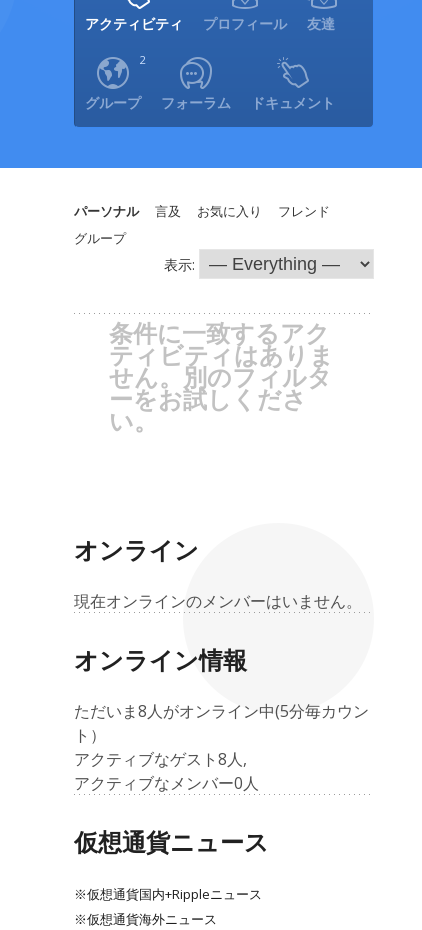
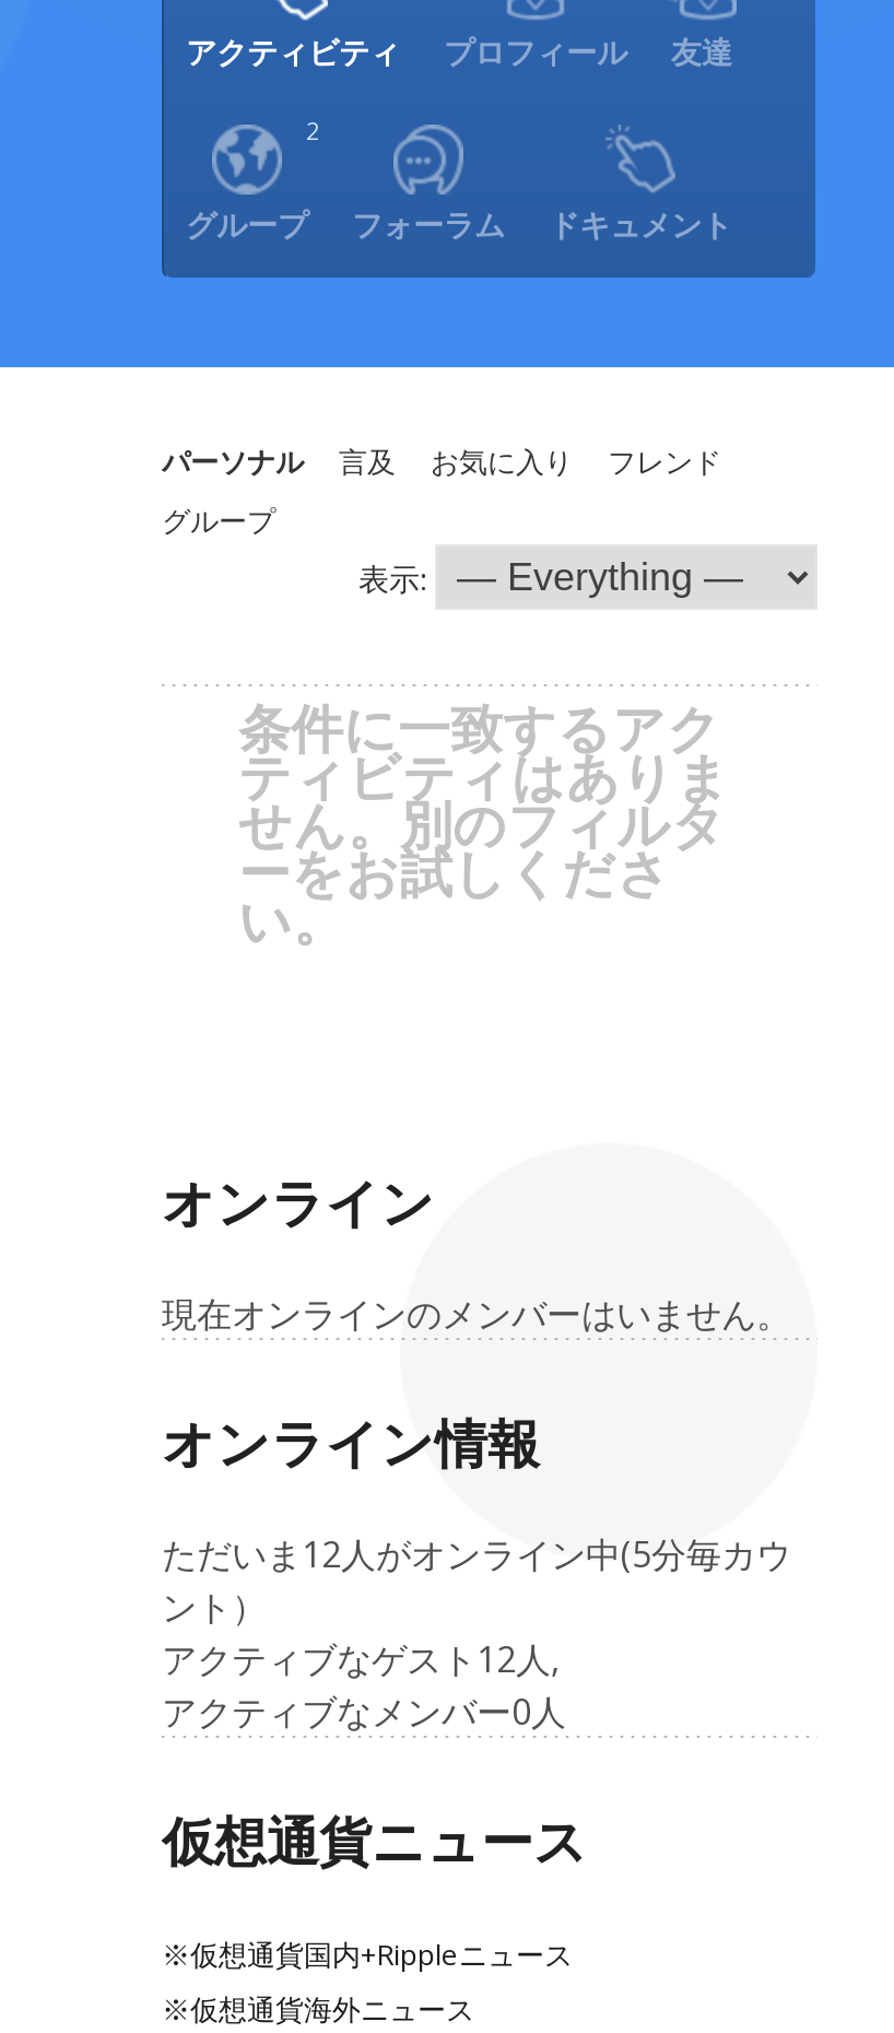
- ただいま8人がオンライン中(5分毎カウン
- ト）
- アクティブなゲスト8人,
+ ただいま12人がオンライン中(5分毎カウ
+ ント）
+ アクティブなゲスト12人,
